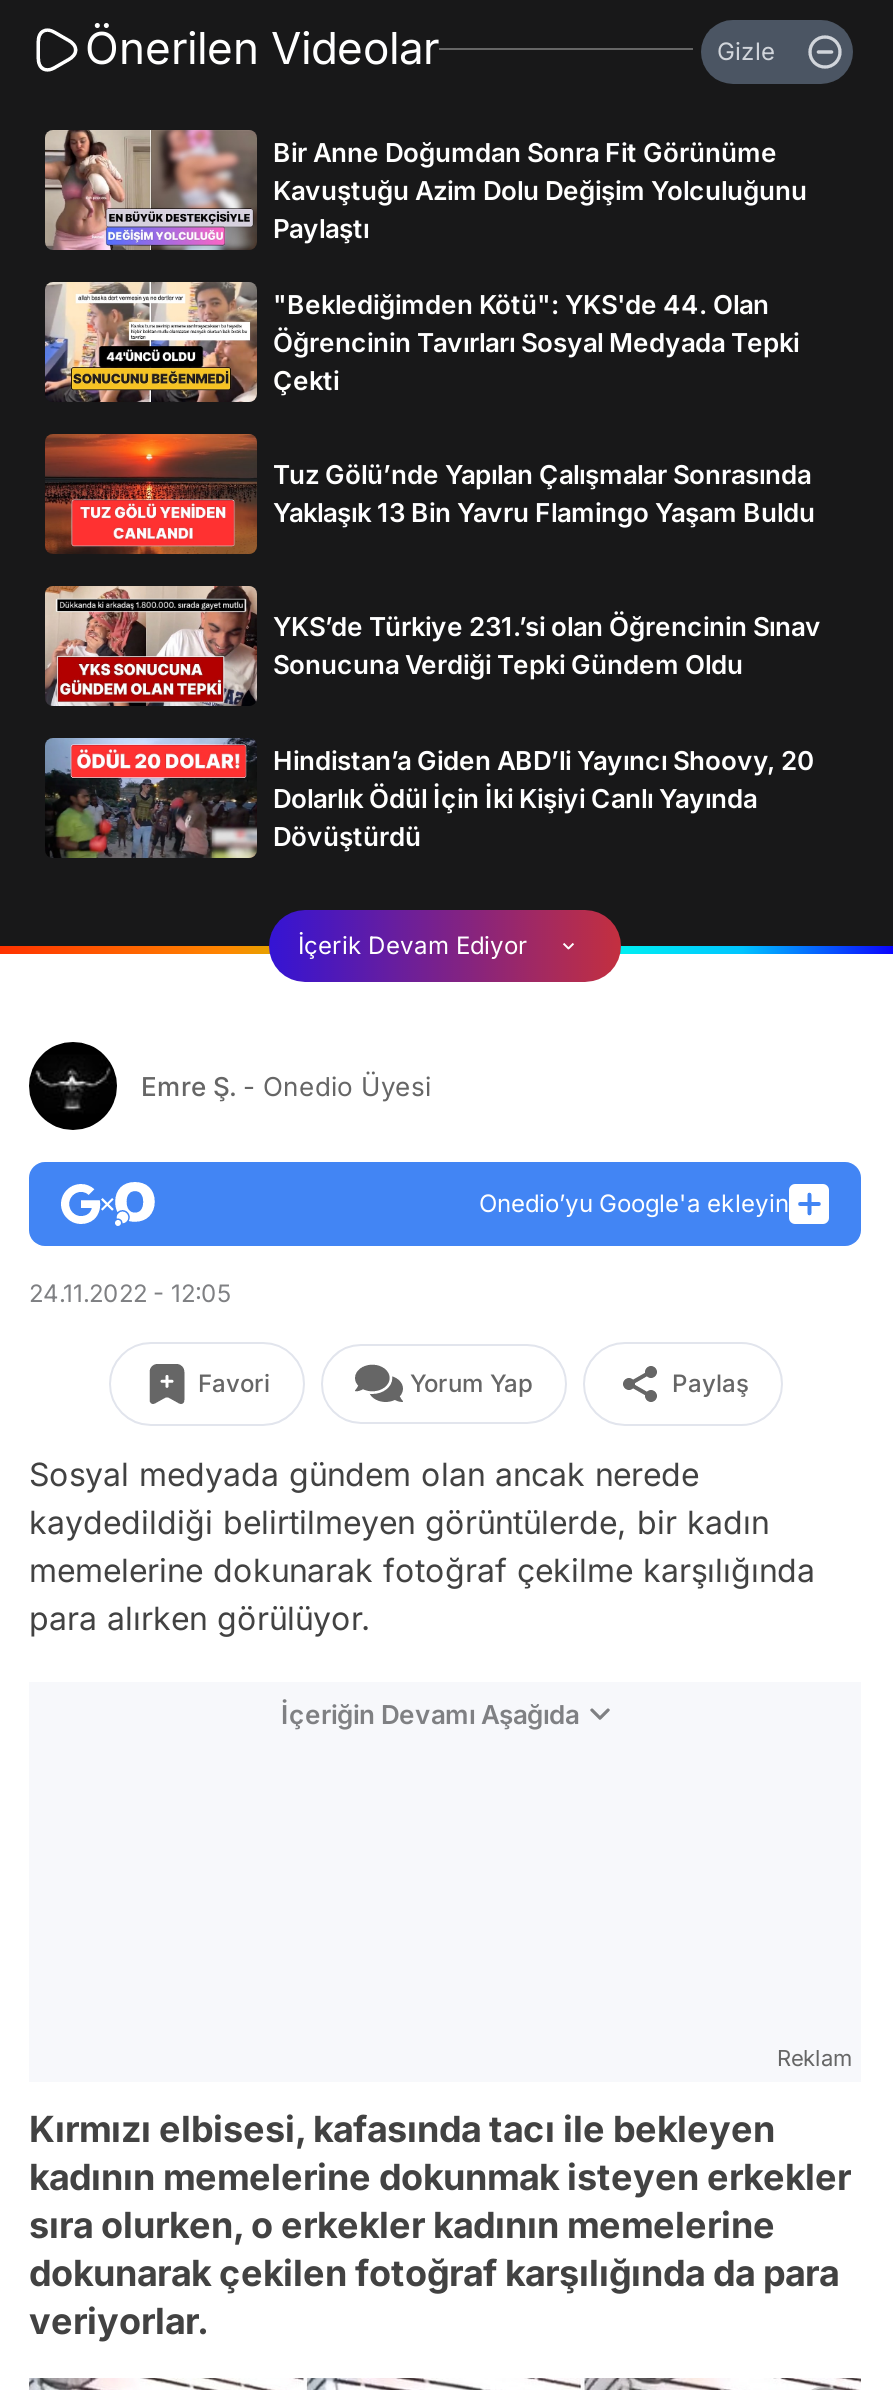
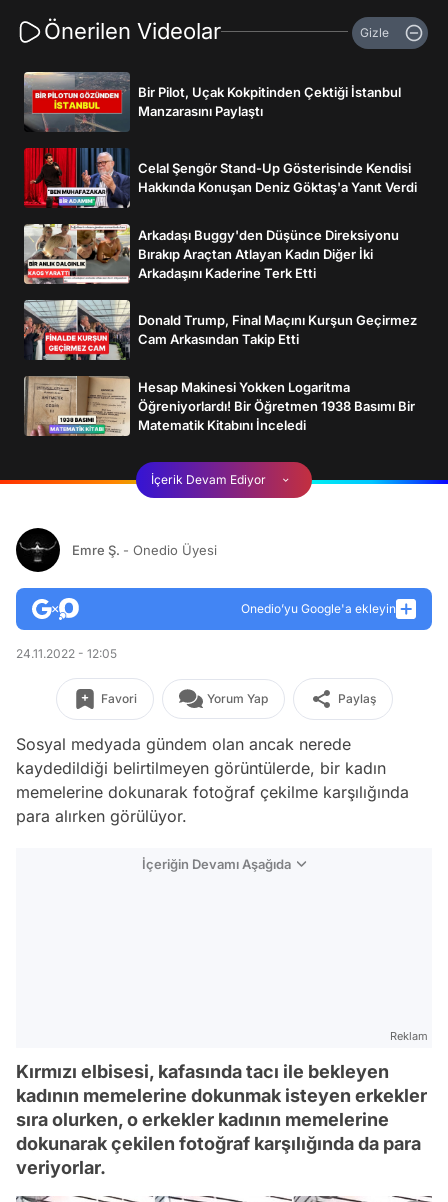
- [image]
- Bir Anne Doğumdan Sonra Fit Görünüme
- Kavuştuğu Azim Dolu Değişim Yolculuğunu
- Paylaştı
+ [image]
+ Bir Pilot, Uçak Kokpitinden Çektiği İstanbul
+ Manzarasını Paylaştı

- [image]
- "Beklediğimden Kötü": YKS'de 44. Olan
- Öğrencinin Tavırları Sosyal Medyada Tepki
- Çekti
+ [image]
+ Celal Şengör Stand-Up Gösterisinde Kendisi
+ Hakkında Konuşan Deniz Göktaş'a Yanıt Verdi

- [image]
- Tuz Gölü’nde Yapılan Çalışmalar Sonrasında
- Yaklaşık 13 Bin Yavru Flamingo Yaşam Buldu
+ [image]
+ Arkadaşı Buggy'den Düşünce Direksiyonu
+ Bırakıp Araçtan Atlayan Kadın Diğer İki
+ Arkadaşını Kaderine Terk Etti

- [image]
- YKS’de Türkiye 231.’si olan Öğrencinin Sınav
- Sonucuna Verdiği Tepki Gündem Oldu
+ [image]
+ Donald Trump, Final Maçını Kurşun Geçirmez
+ Cam Arkasından Takip Etti

- [image]
- Hindistan’a Giden ABD’li Yayıncı Shoovy, 20
- Dolarlık Ödül İçin İki Kişiyi Canlı Yayında
- Dövüştürdü
+ [image]
+ Hesap Makinesi Yokken Logaritma
+ Öğreniyorlardı! Bir Öğretmen 1938 Basımı Bir
+ Matematik Kitabını İnceledi
